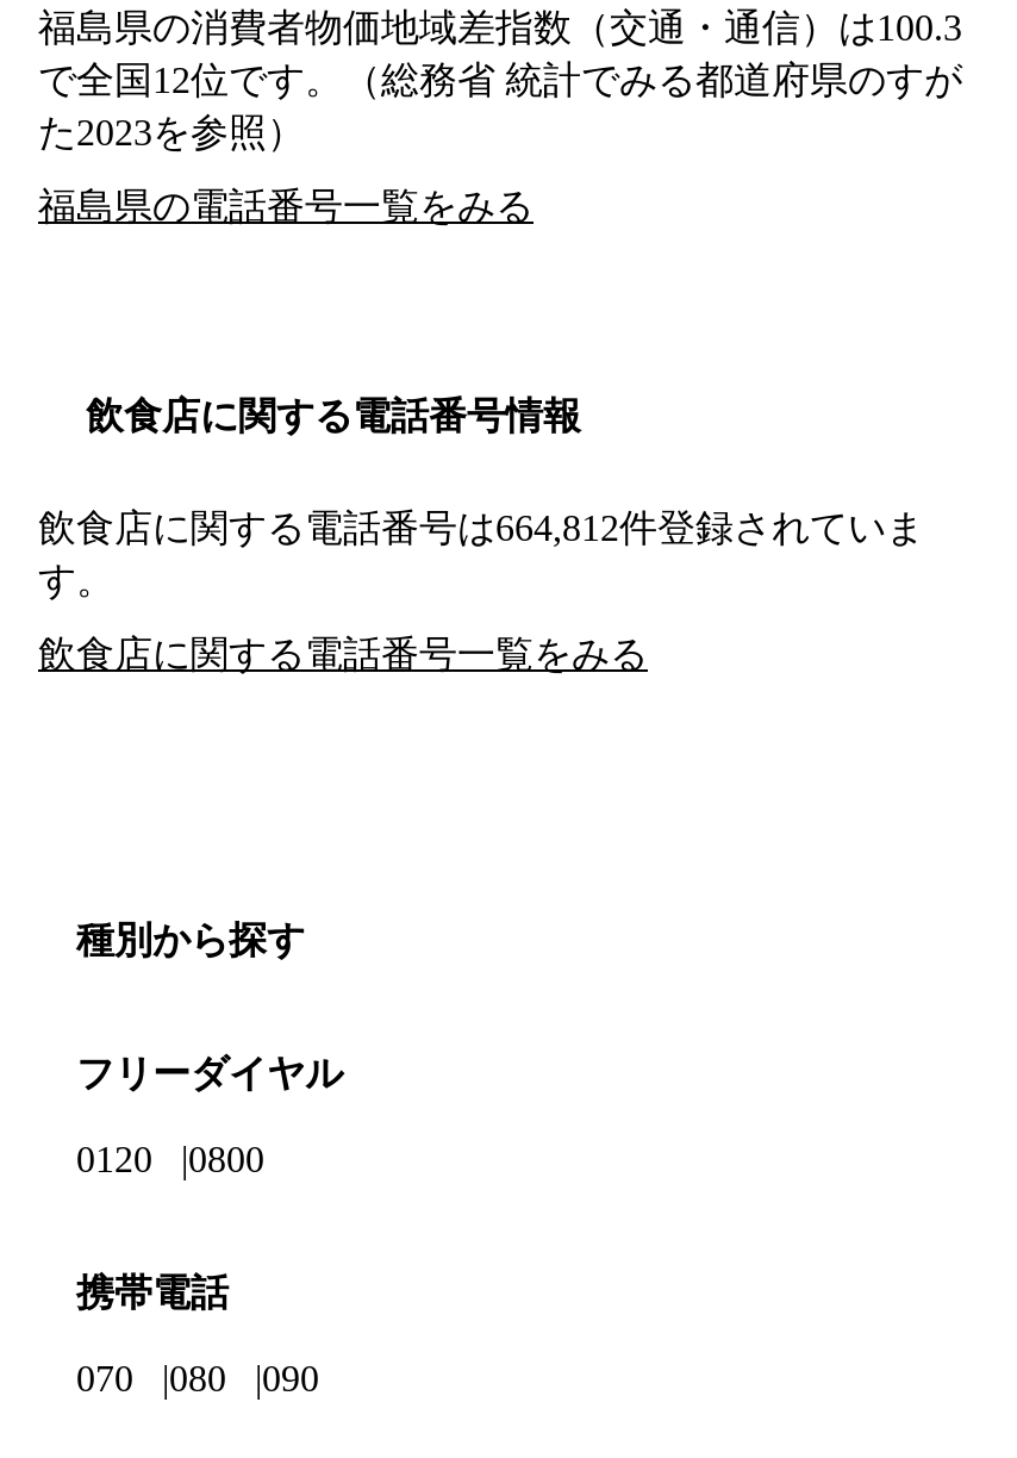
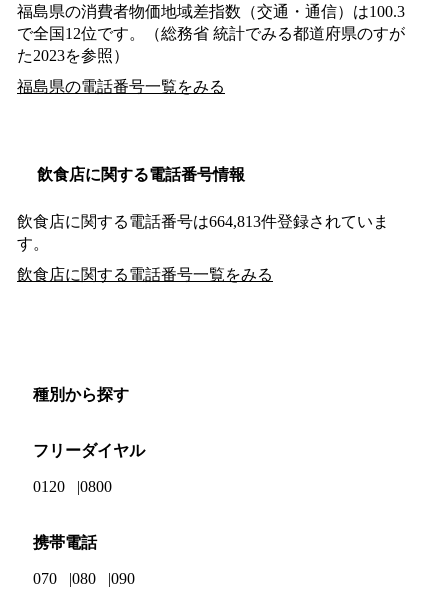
- 飲食店に関する電話番号は664,812件登録されていま
+ 飲食店に関する電話番号は664,813件登録されていま
